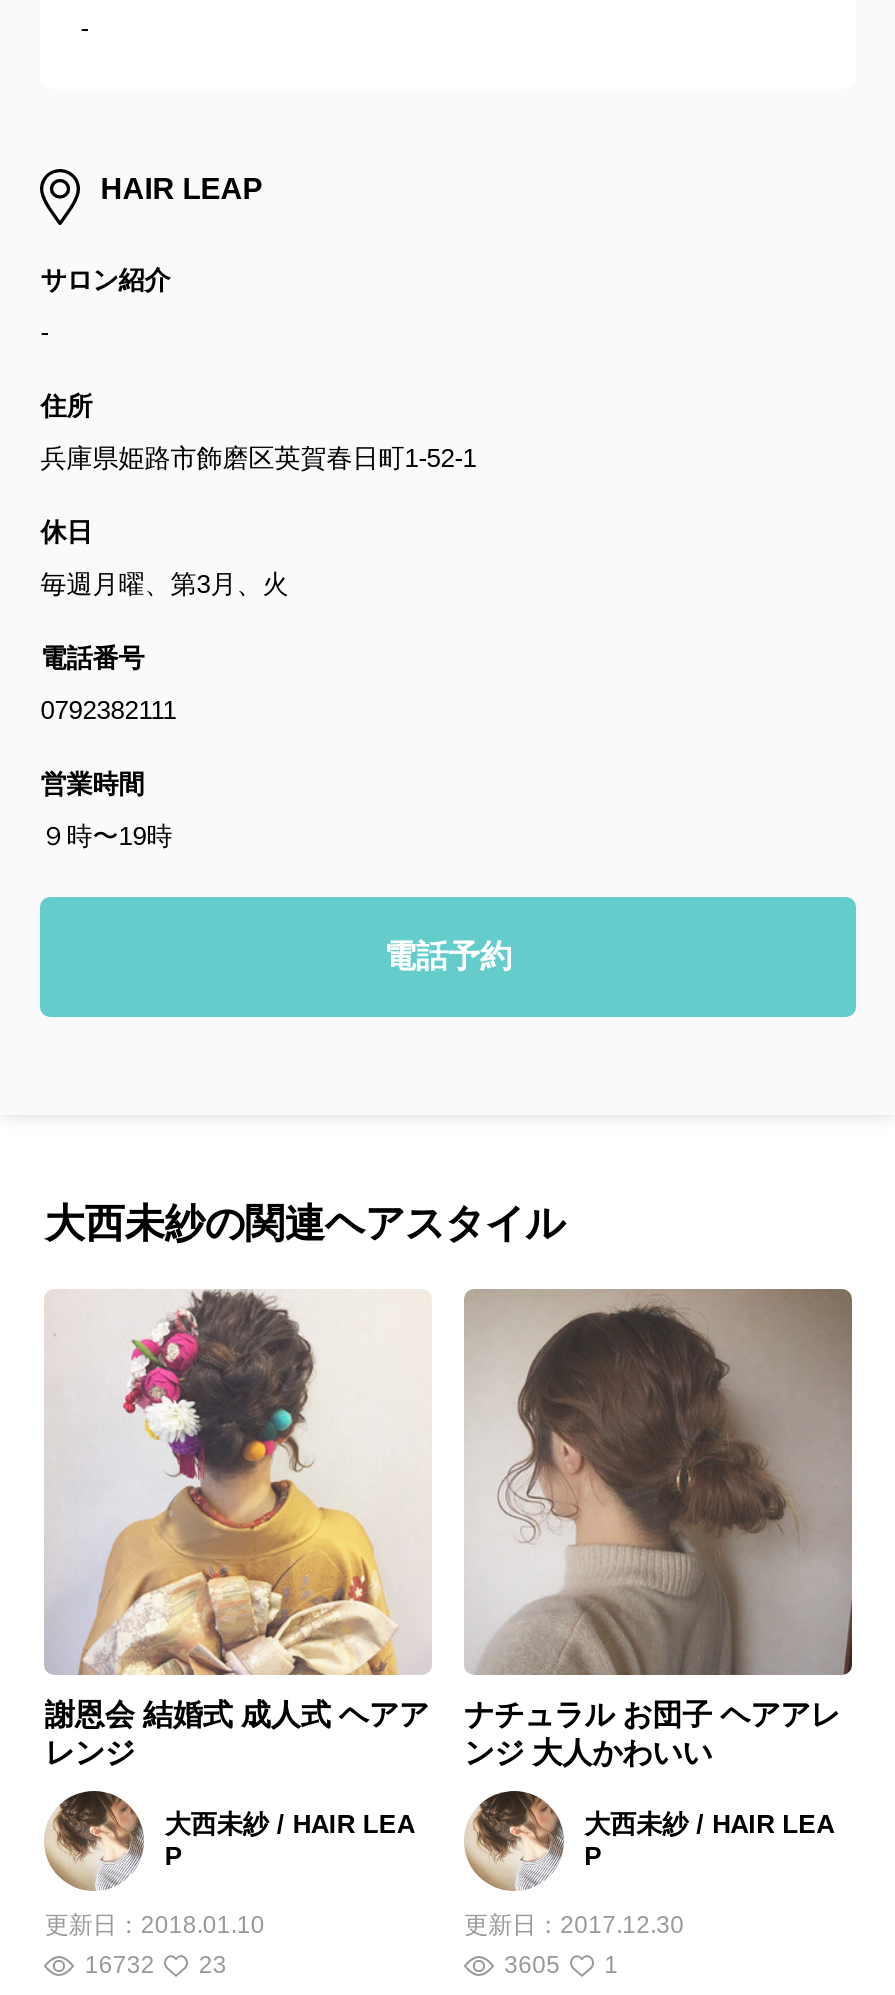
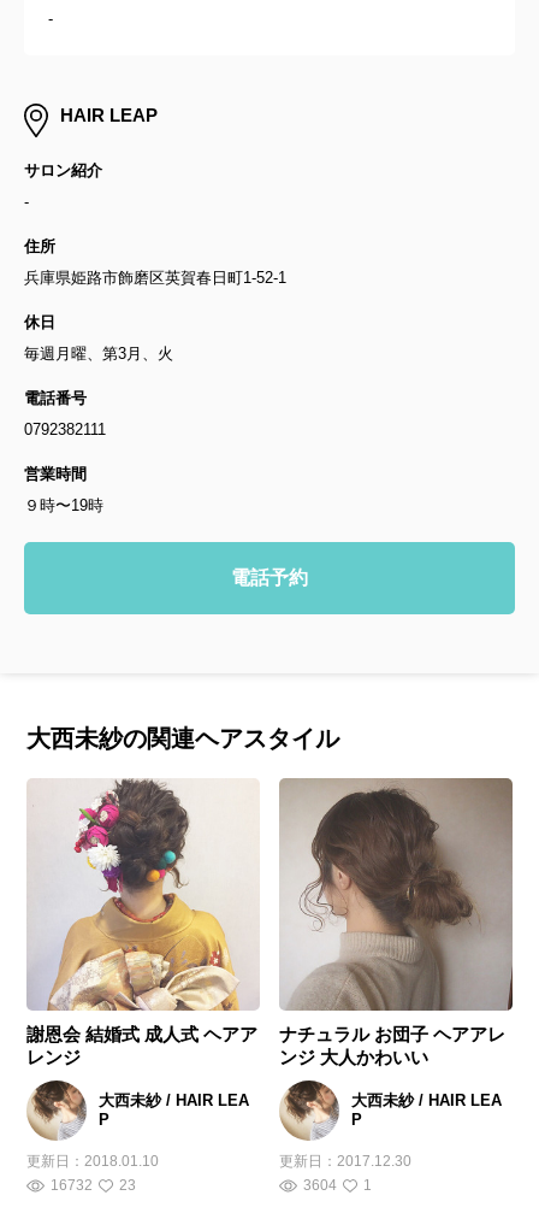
- 3605 1
+ 3604 1
